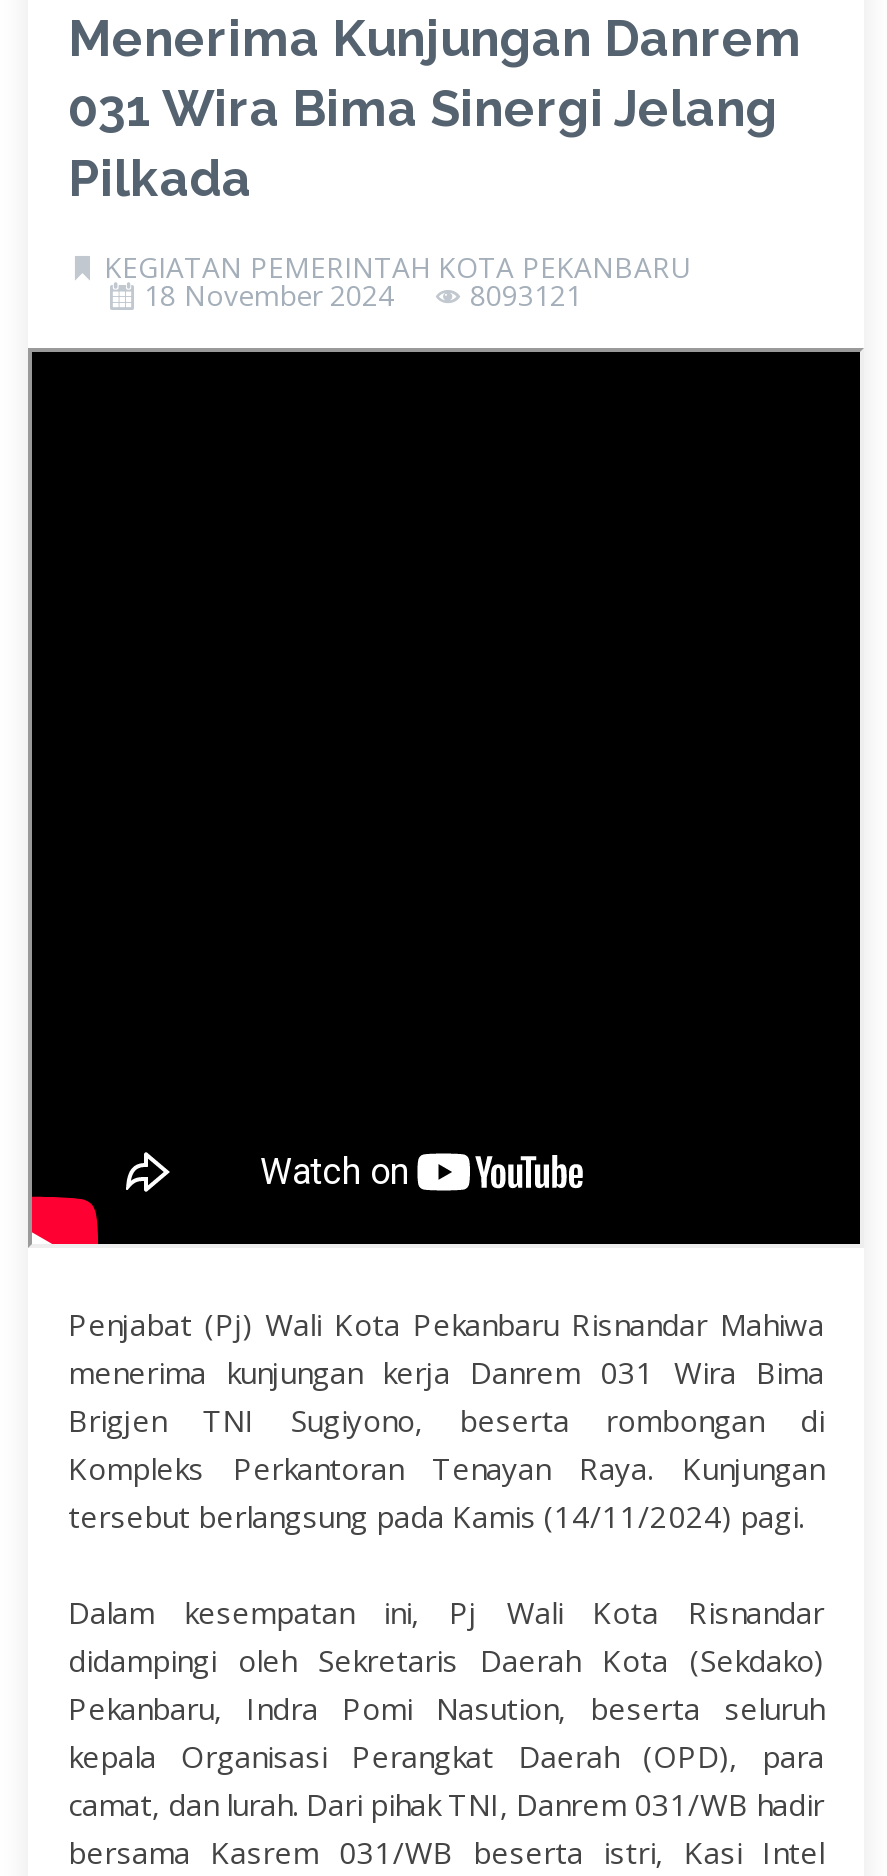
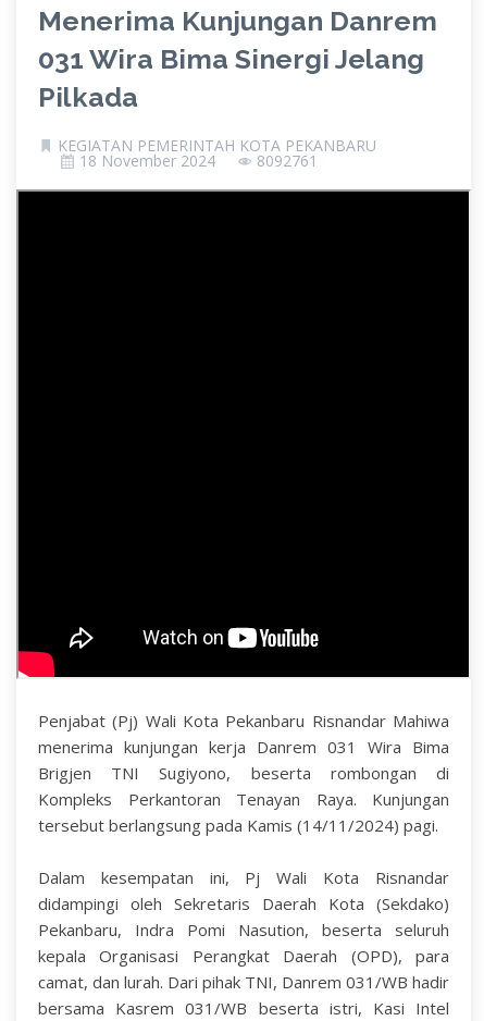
- 18 November 2024 8093121
+ 18 November 2024 8092761
